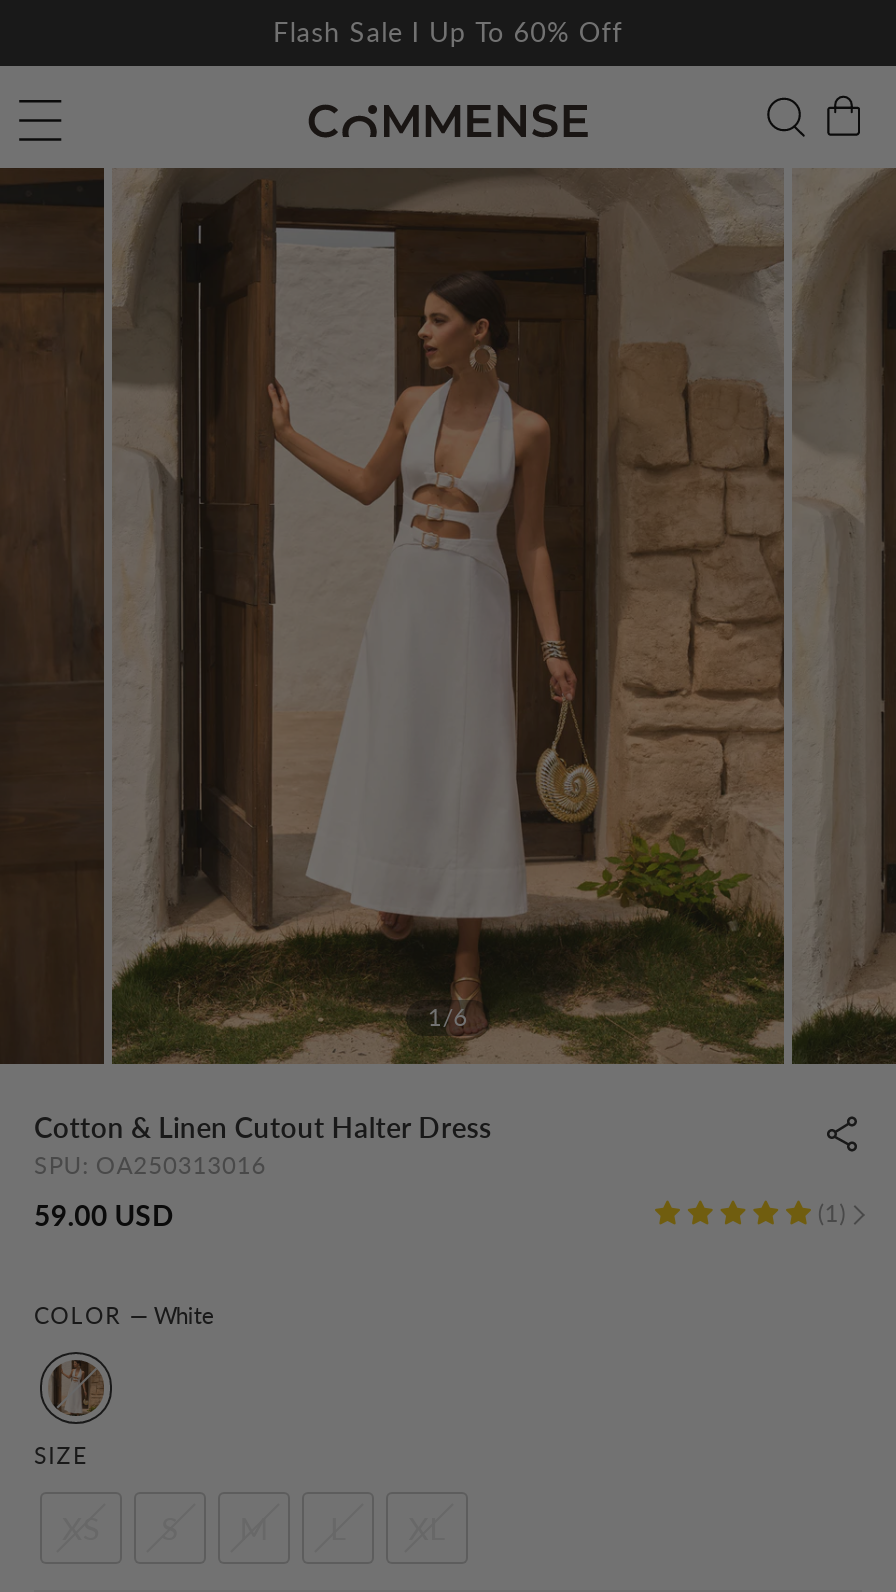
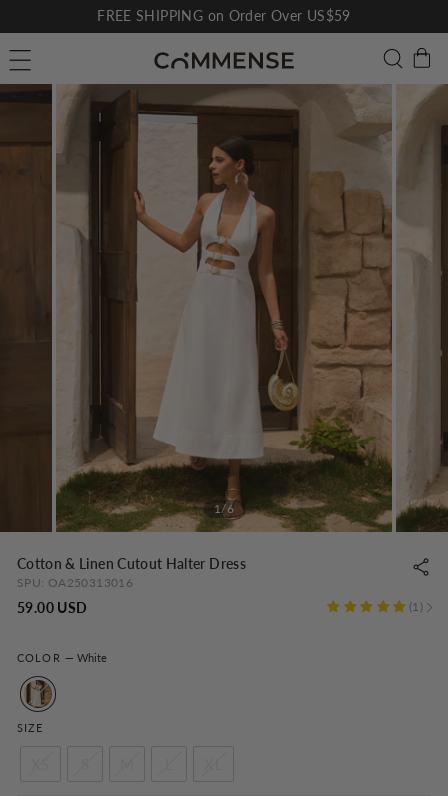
- Flash Sale I Up To 60% Off
+ FREE SHIPPING on Order Over US$59
